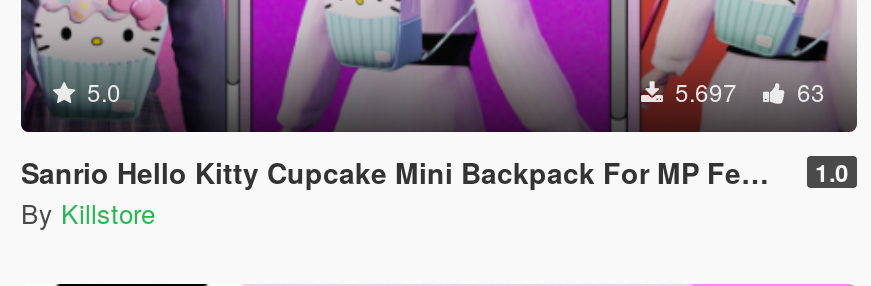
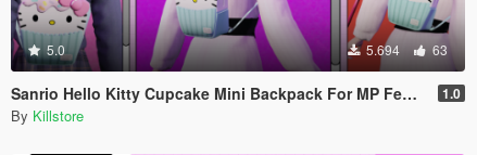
- 5.697 63
+ 5.694 63
